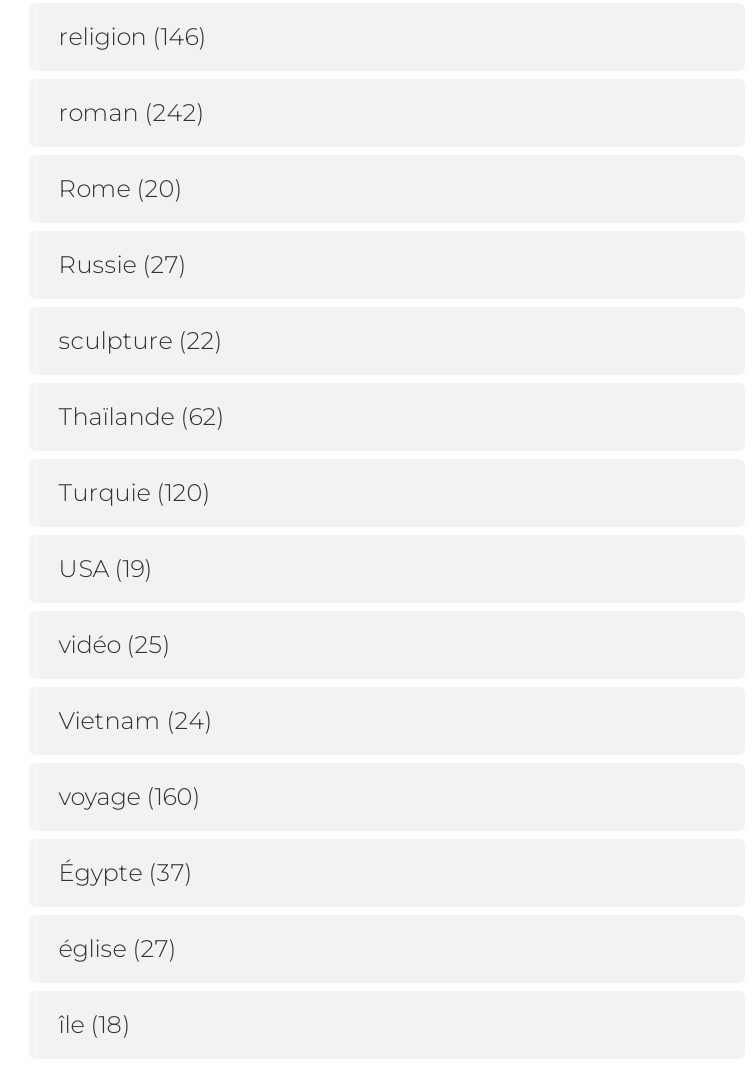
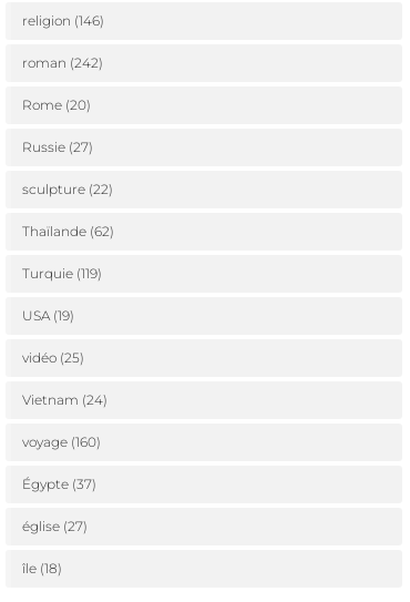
- Turquie (120)
+ Turquie (119)
